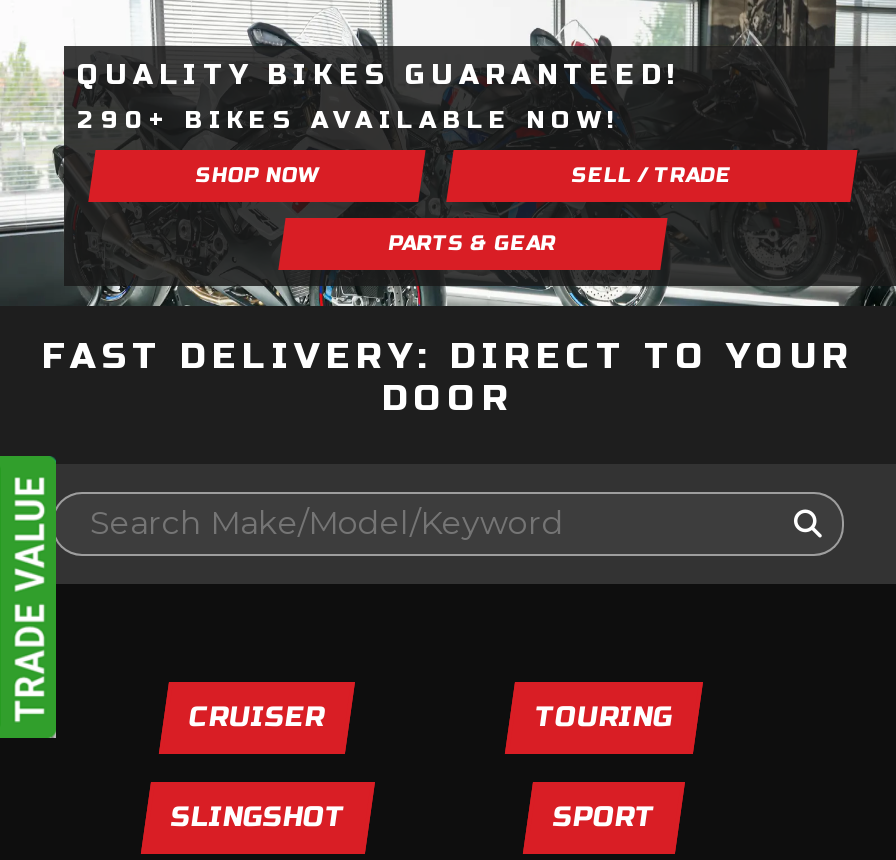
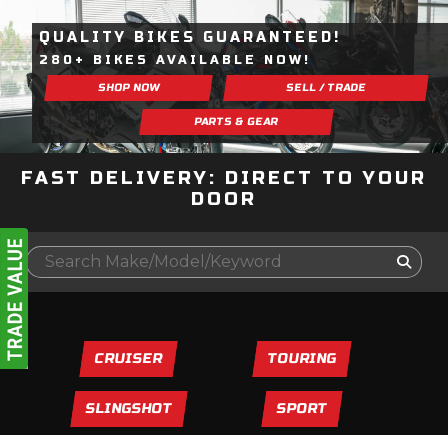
- 290+ BIKES AVAILABLE NOW!
+ 280+ BIKES AVAILABLE NOW!
